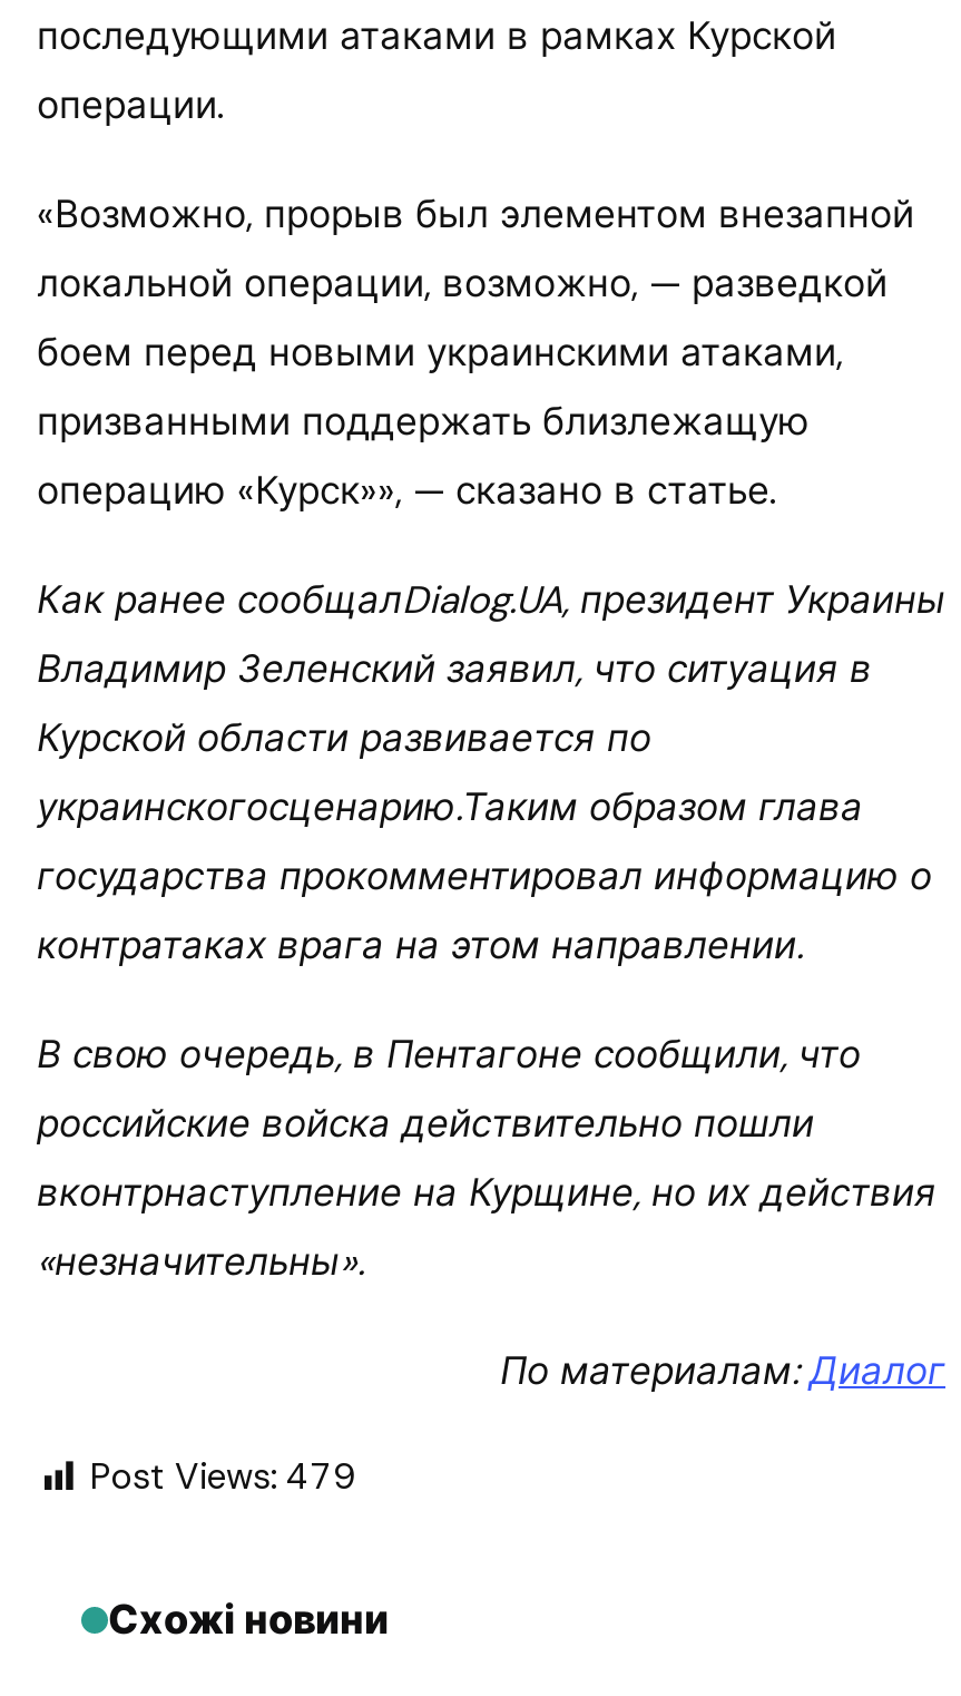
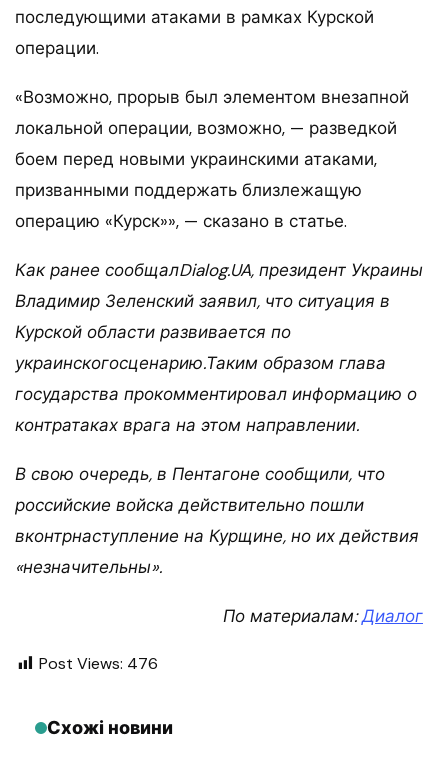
- Post Views: 479
+ Post Views: 476
